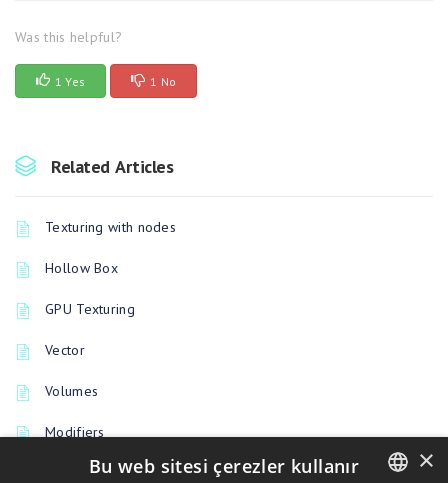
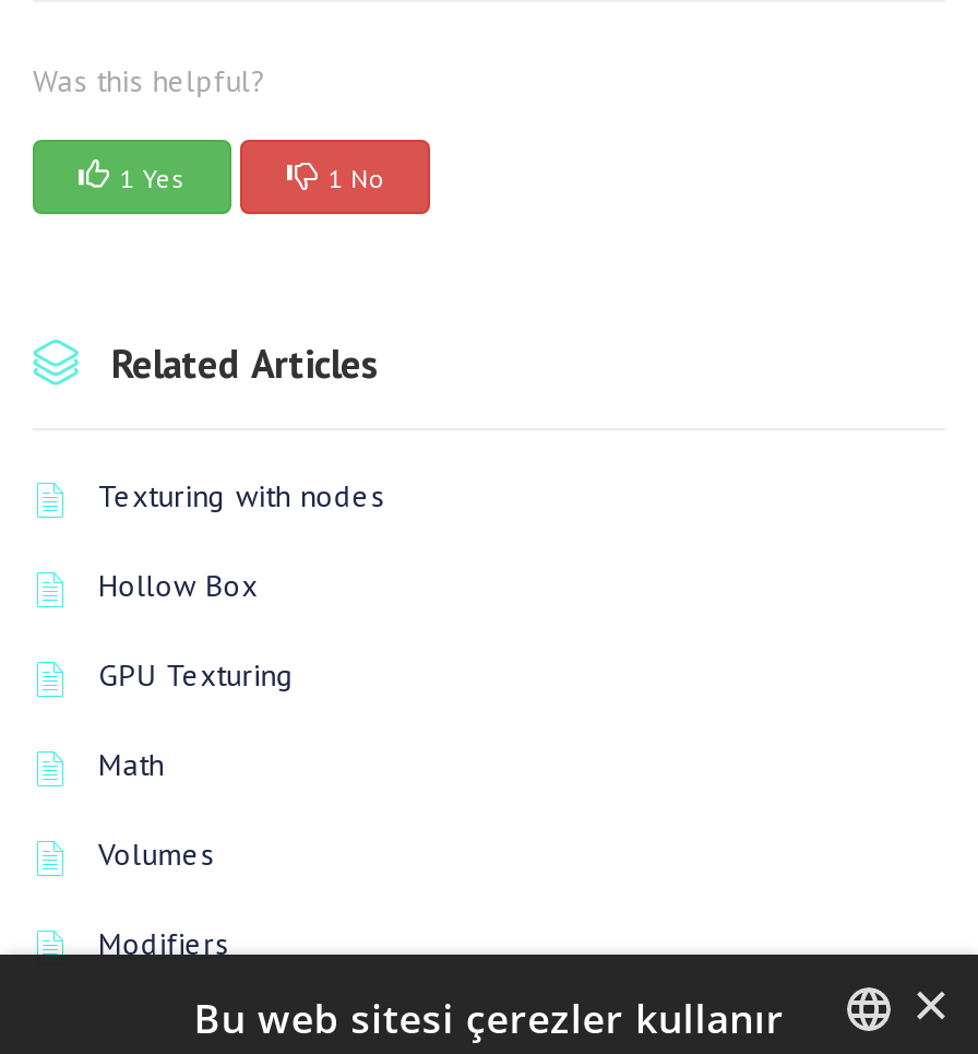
- Vector
+ Math
